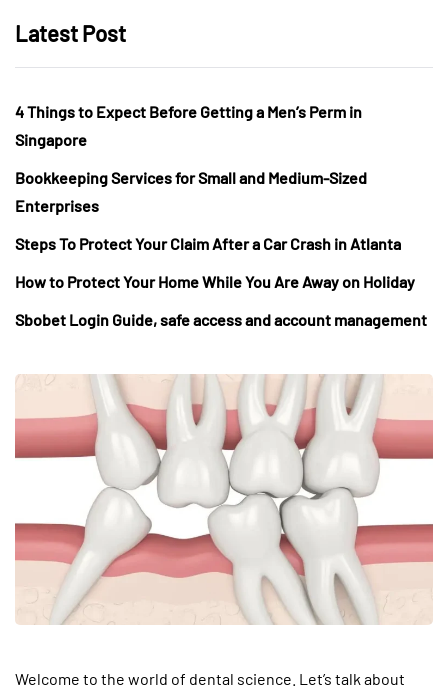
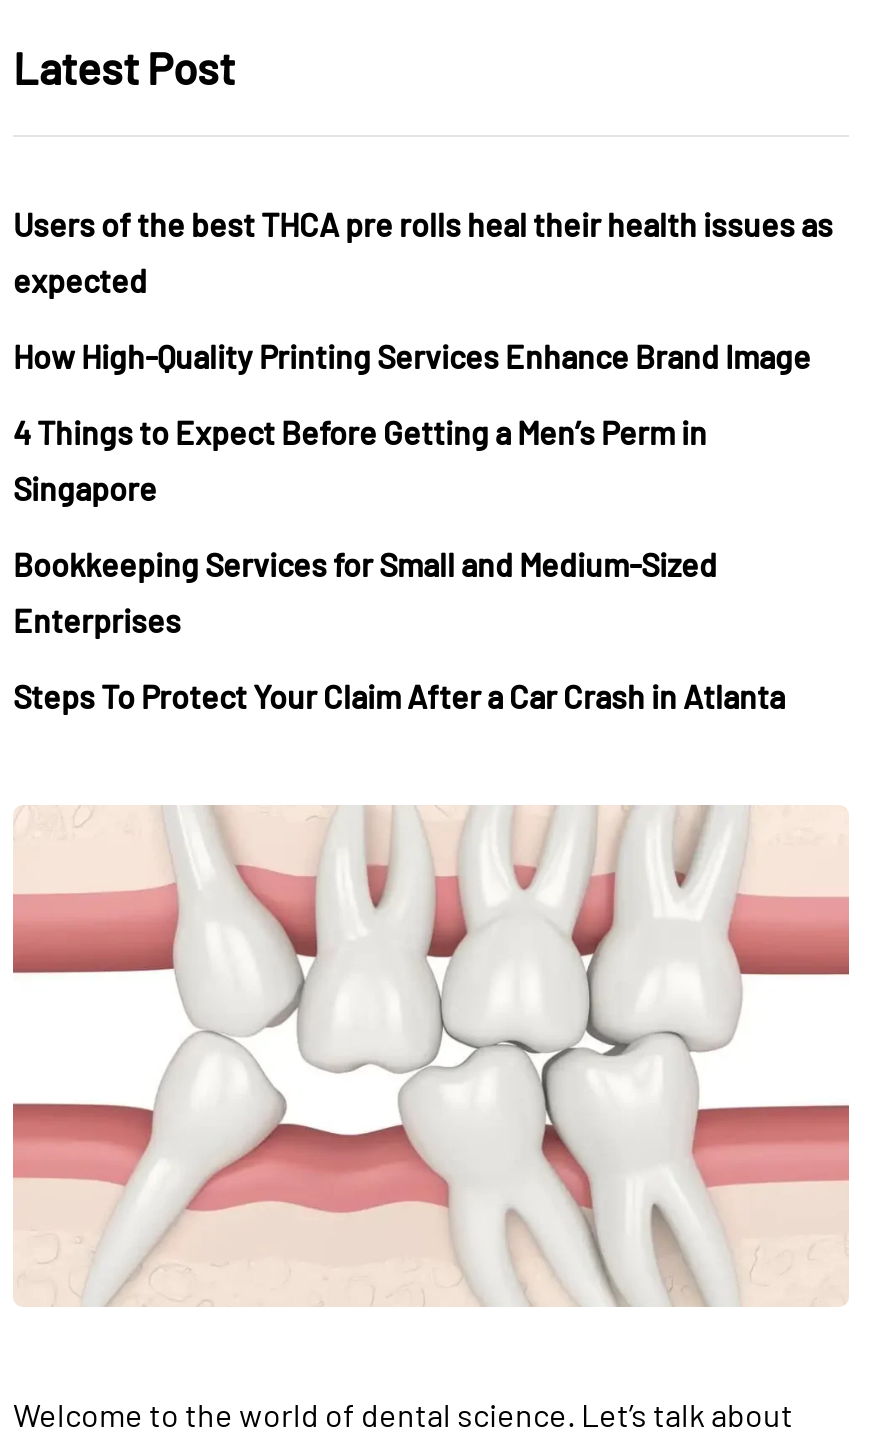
+ Users of the best THCA pre rolls heal their health issues as
+ expected
+ How High-Quality Printing Services Enhance Brand Image

moved down: 4 Things to Expect Before Getting a Men’s Perm in | Singapore | Bookkeeping Services for Small and Medium-Sized | Enterprises | Steps To Protect Your Claim After a Car Crash in Atlanta

- How to Protect Your Home While You Are Away on Holiday
- Sbobet Login Guide, safe access and account management
